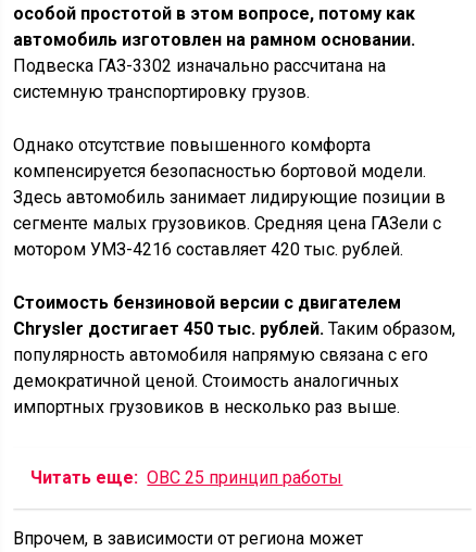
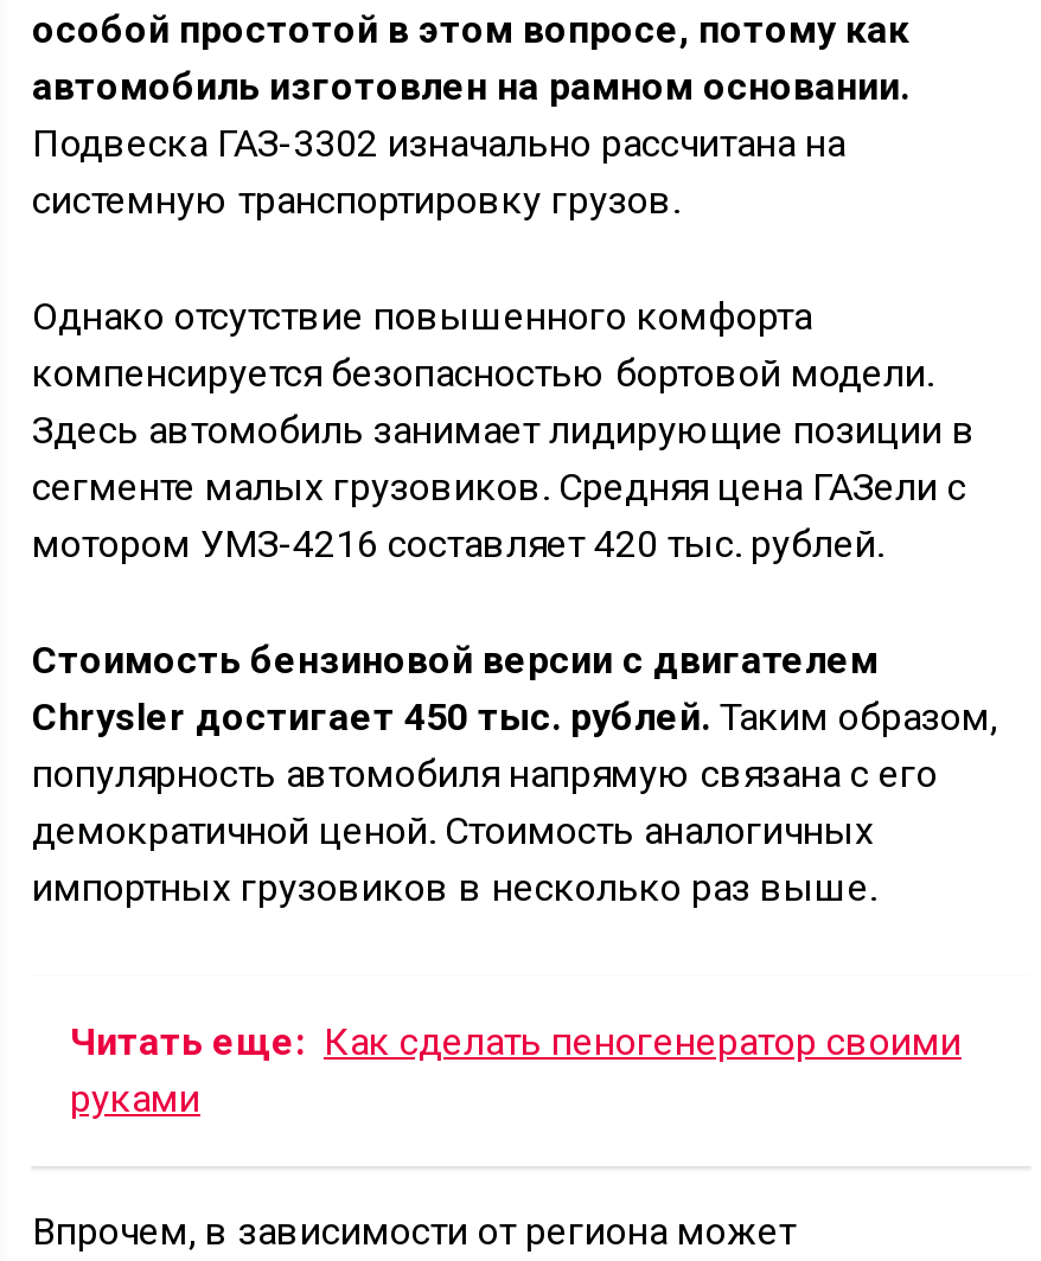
- Читать еще: ОВС 25 принцип работы
+ Читать еще: Как сделать пеногенератор своими
+ руками
